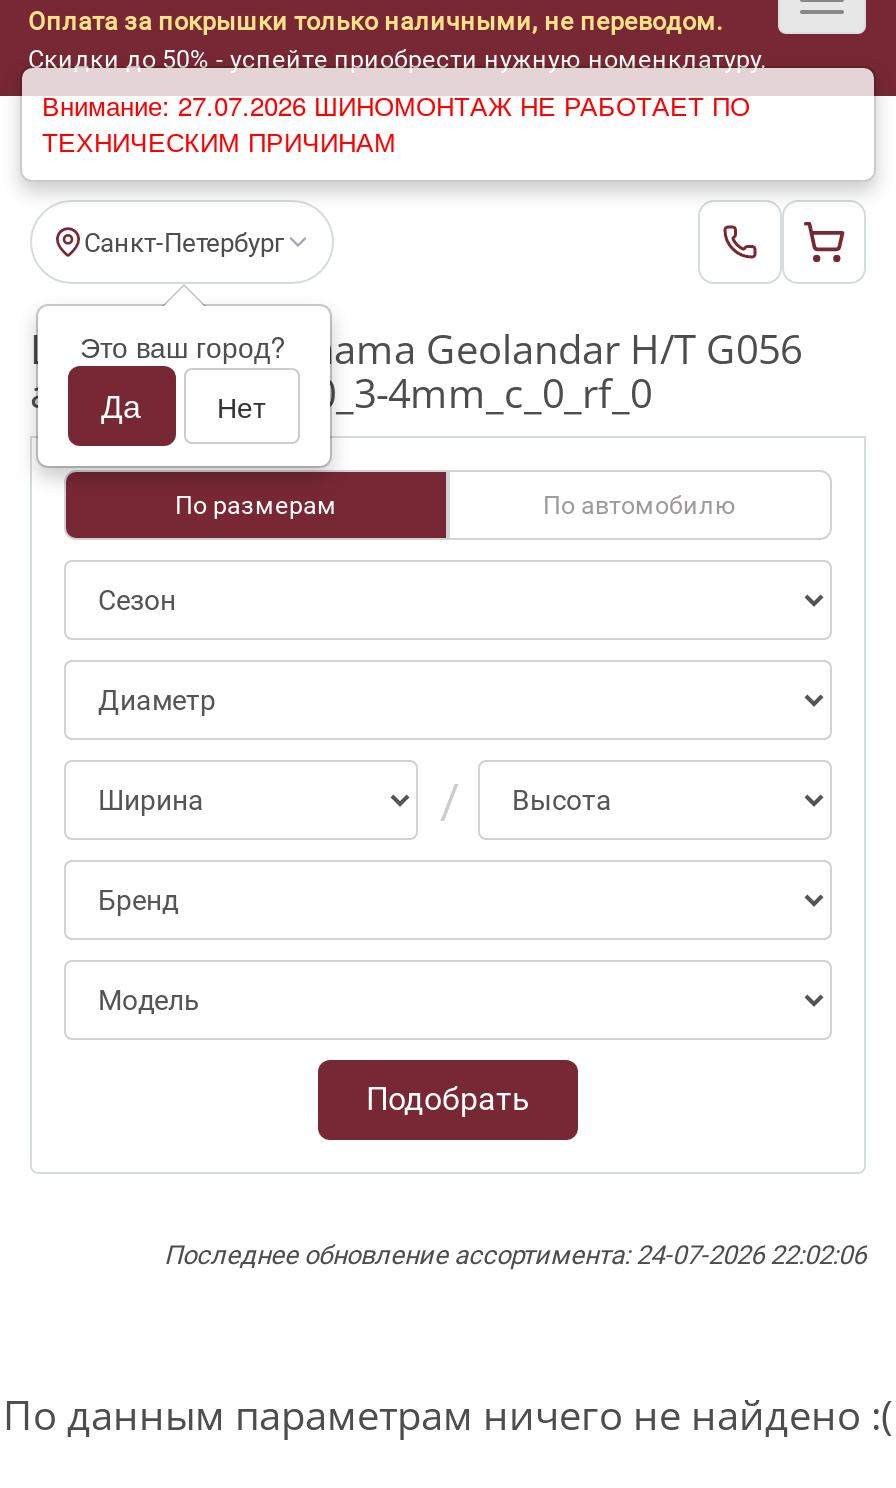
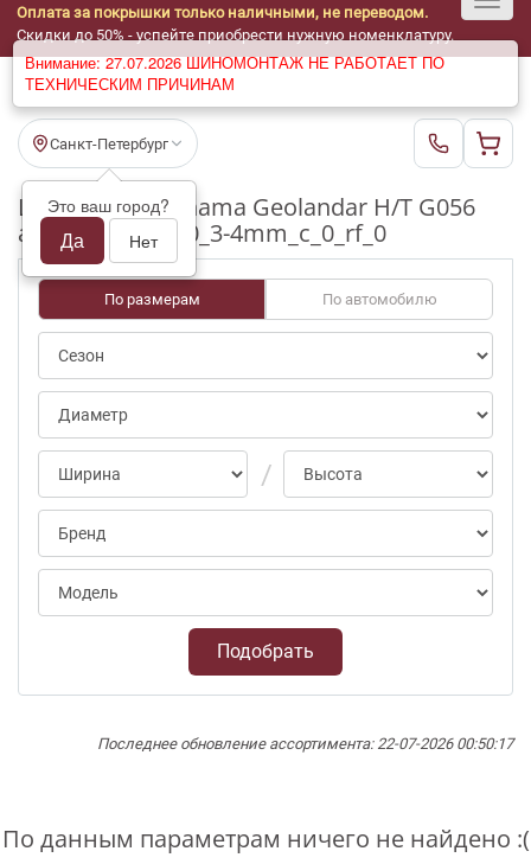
- Последнее обновление ассортимента: 24-07-2026 22:02:06
+ Последнее обновление ассортимента: 22-07-2026 00:50:17
